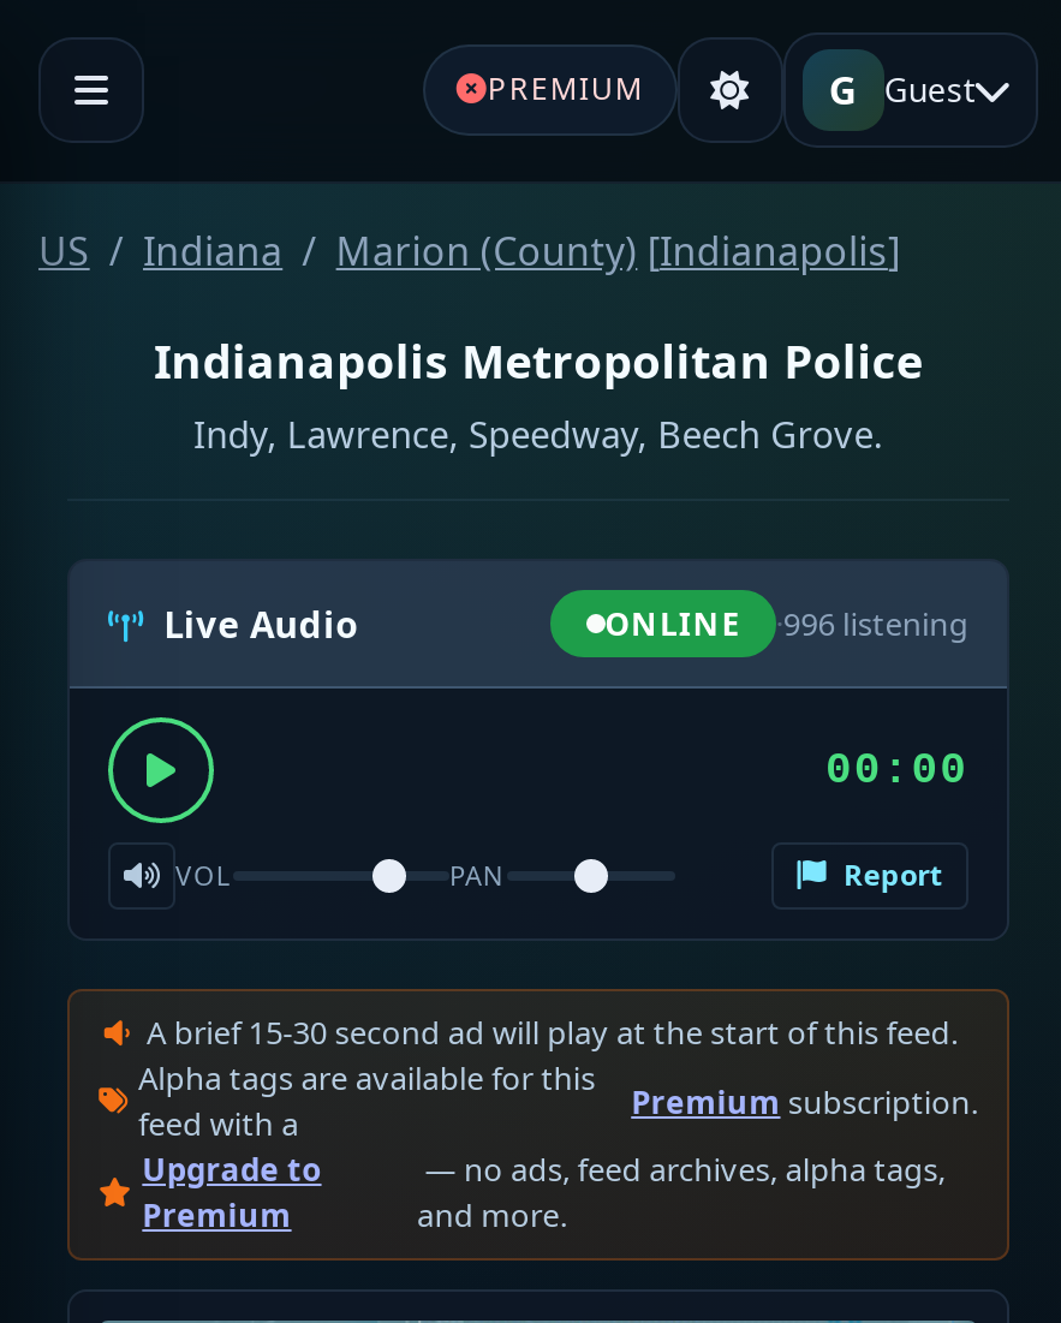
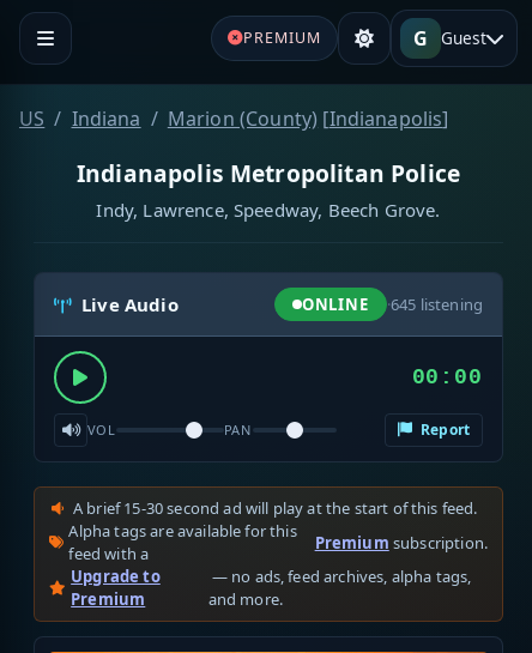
- ONLINE ·996 listening
+ ONLINE ·645 listening
